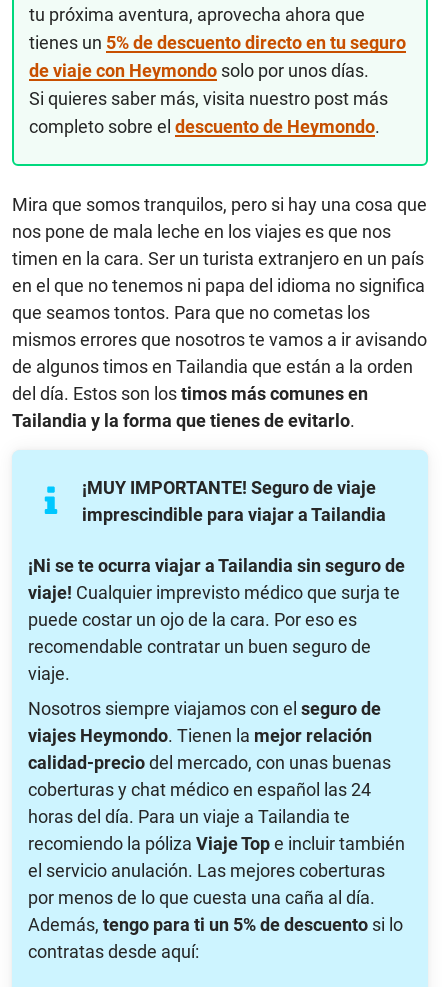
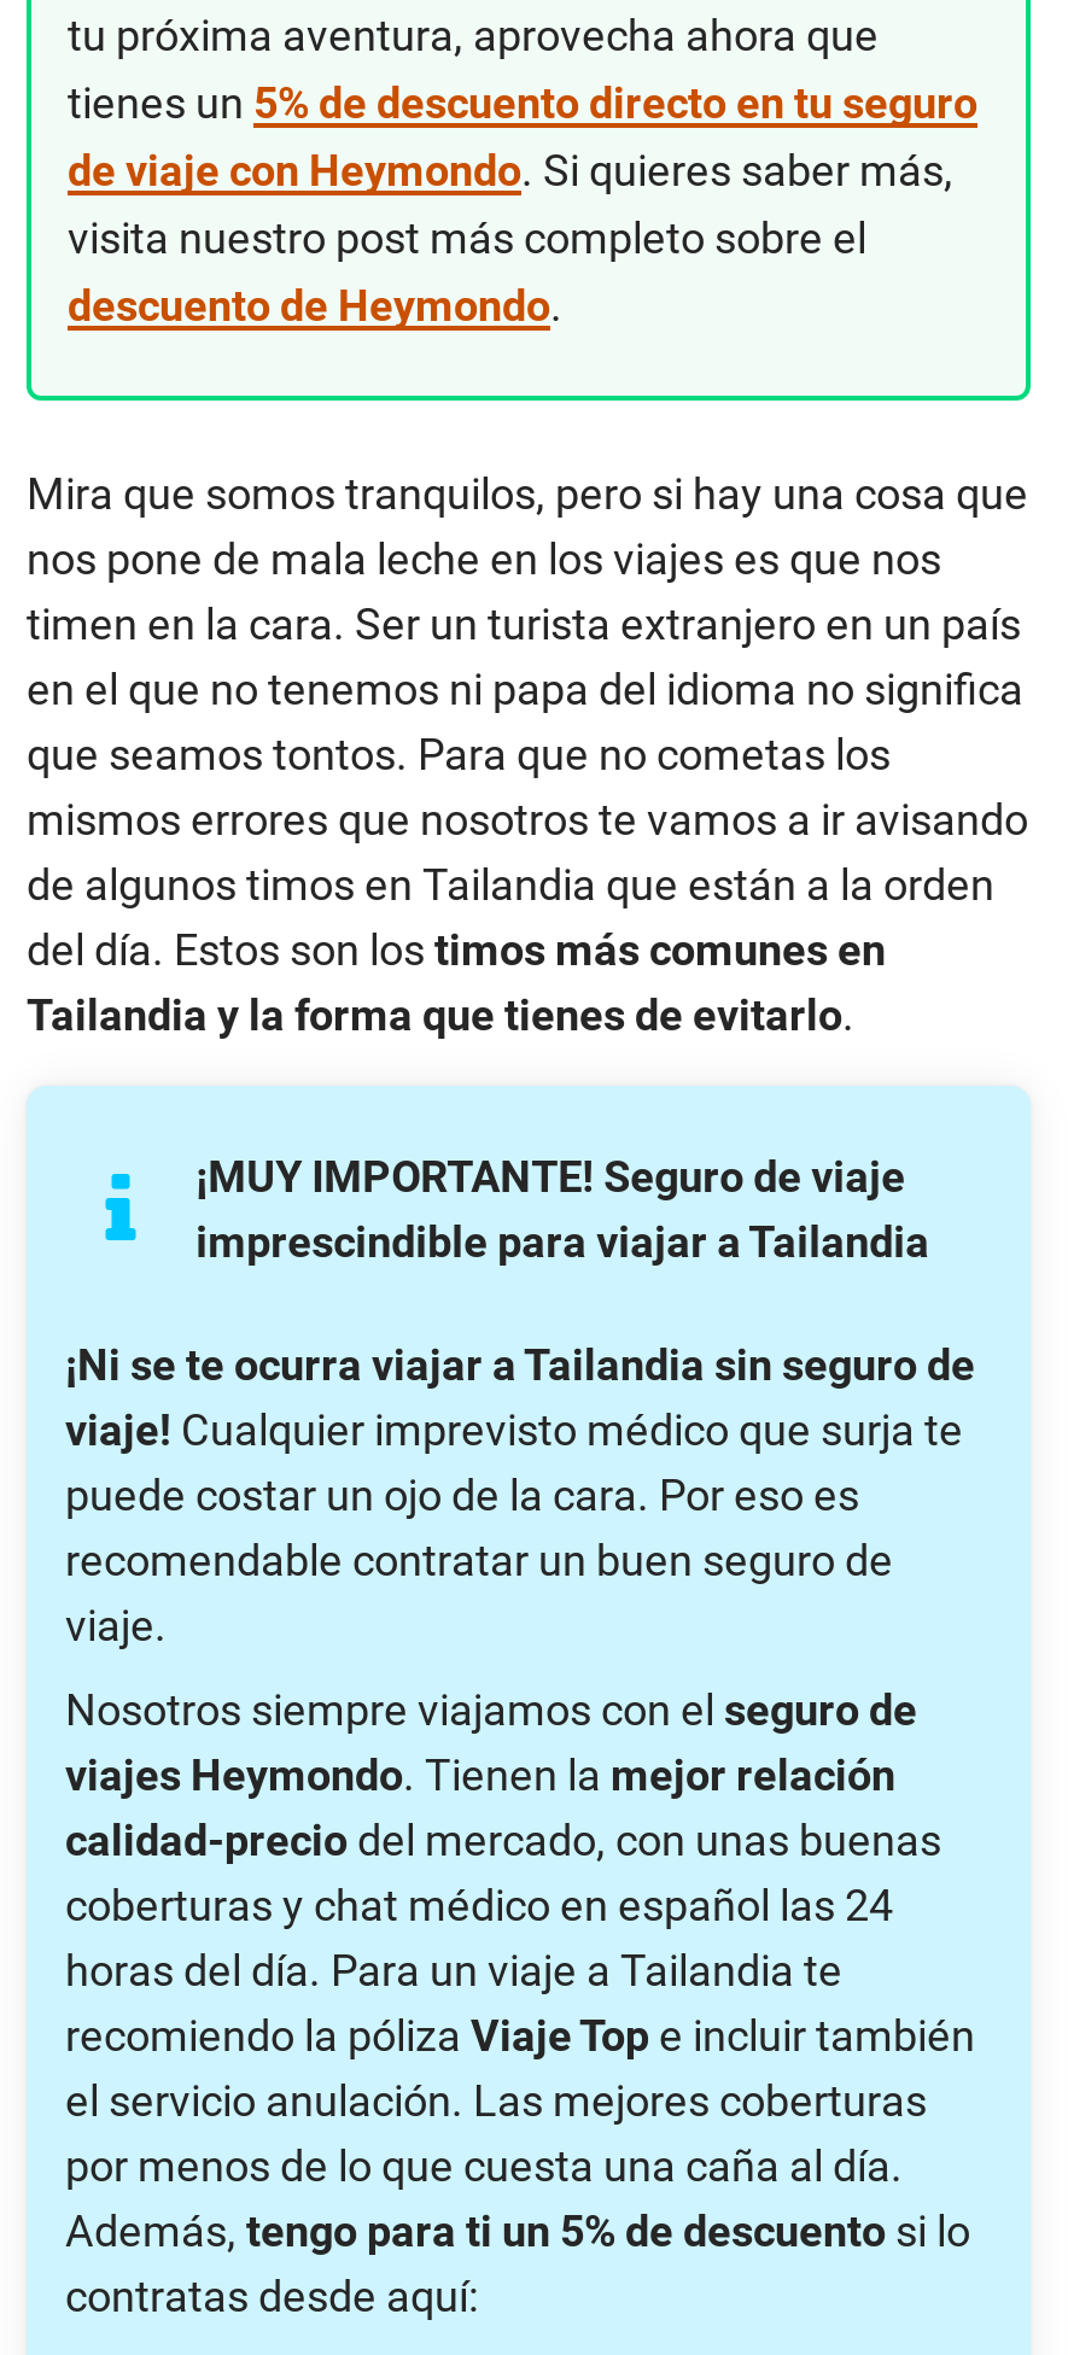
- de viaje con Heymondo solo por unos días.
- Si quieres saber más, visita nuestro post más
- completo sobre el descuento de Heymondo.
+ de viaje con Heymondo. Si quieres saber más,
+ visita nuestro post más completo sobre el
+ descuento de Heymondo.
